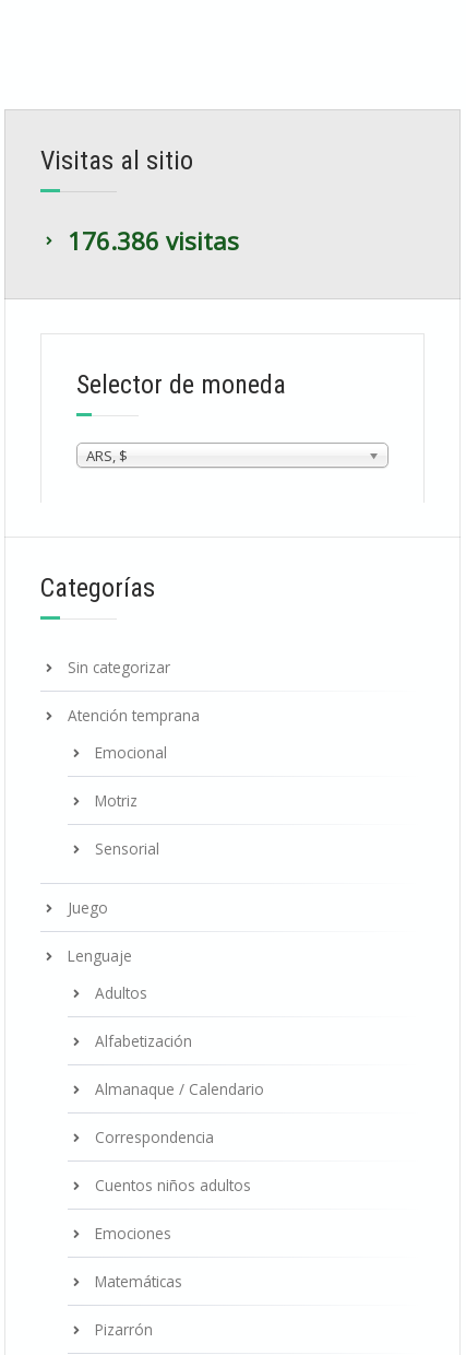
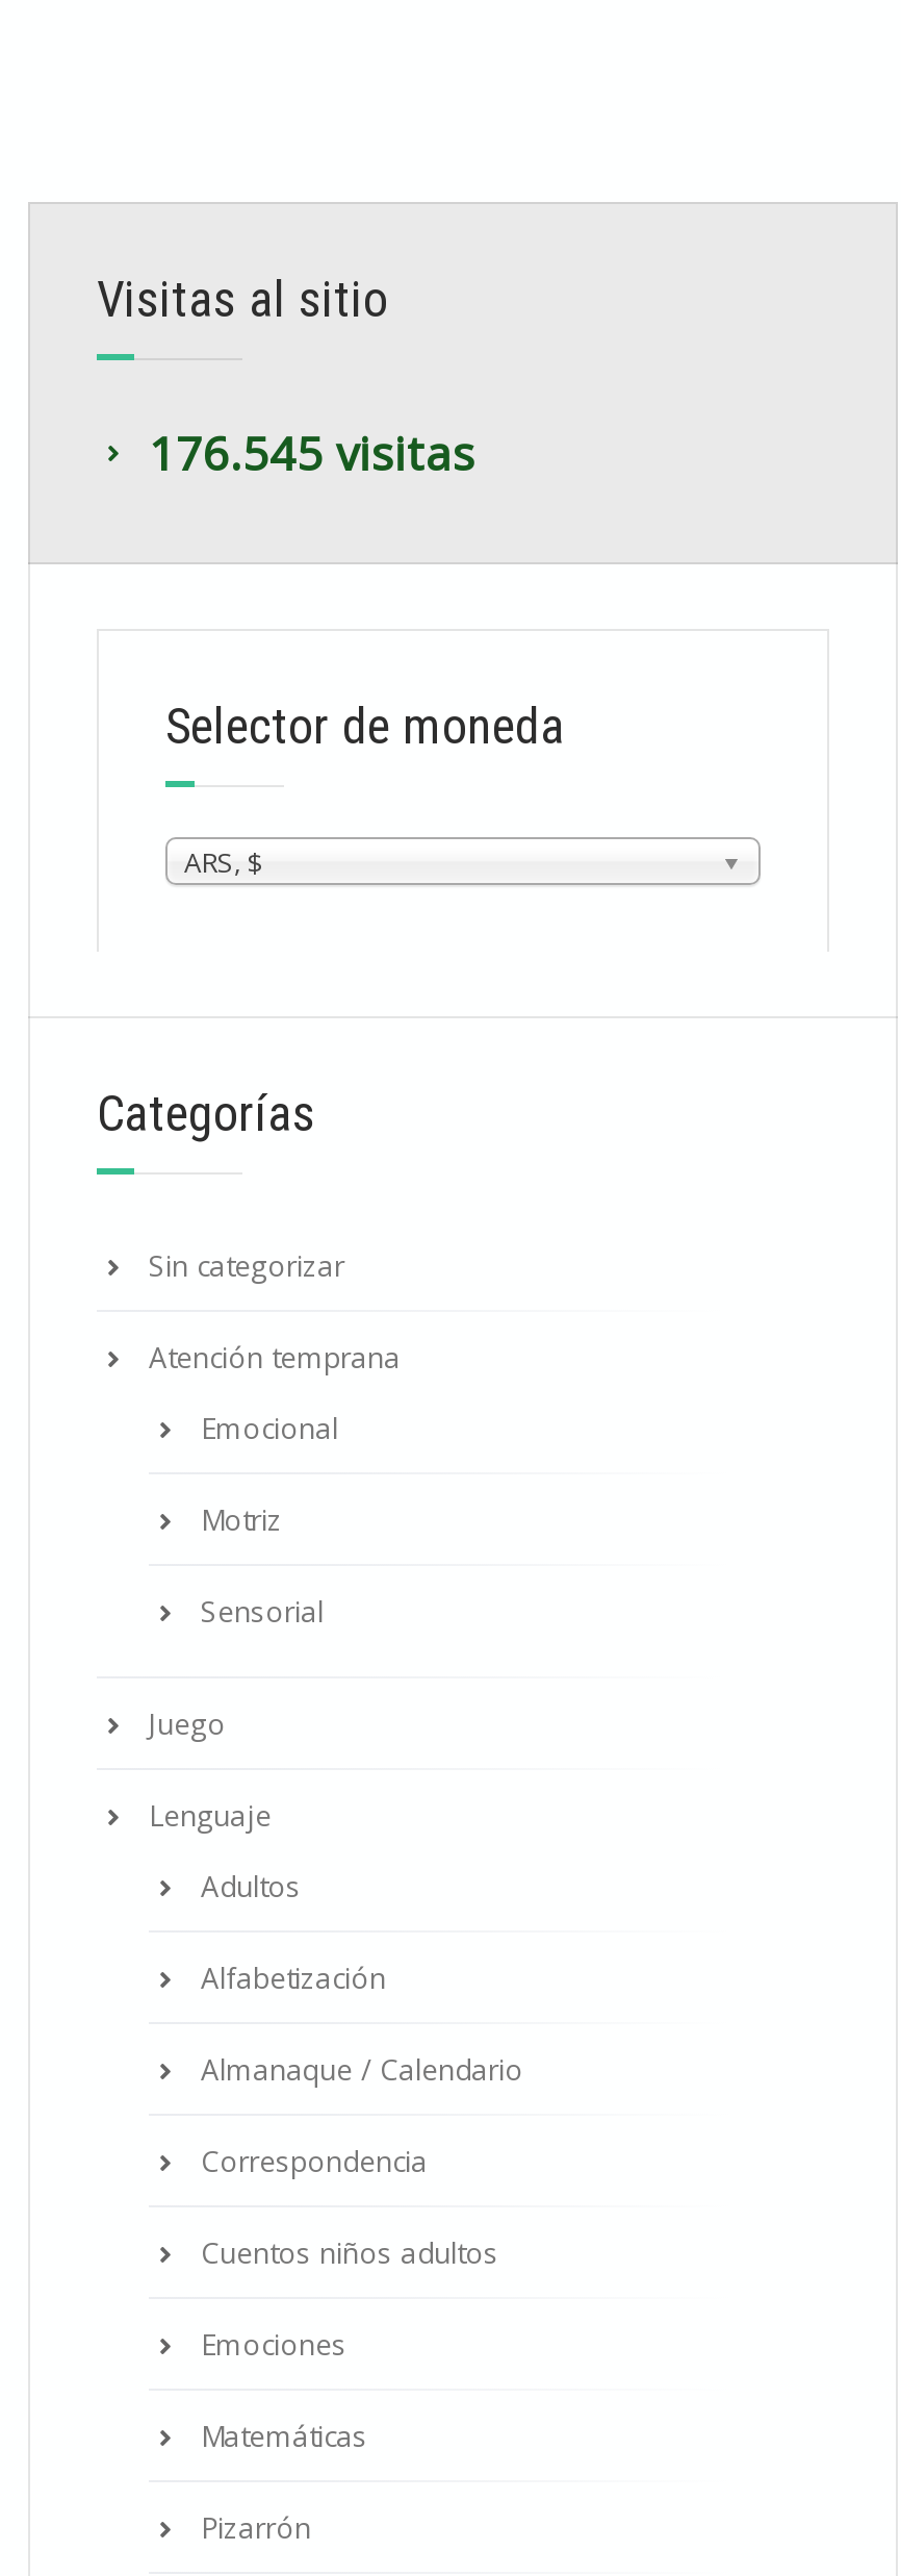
- 176.386 visitas
+ 176.545 visitas
